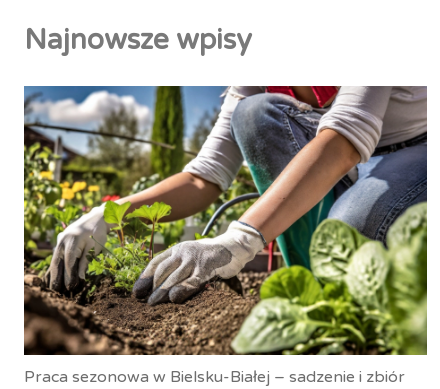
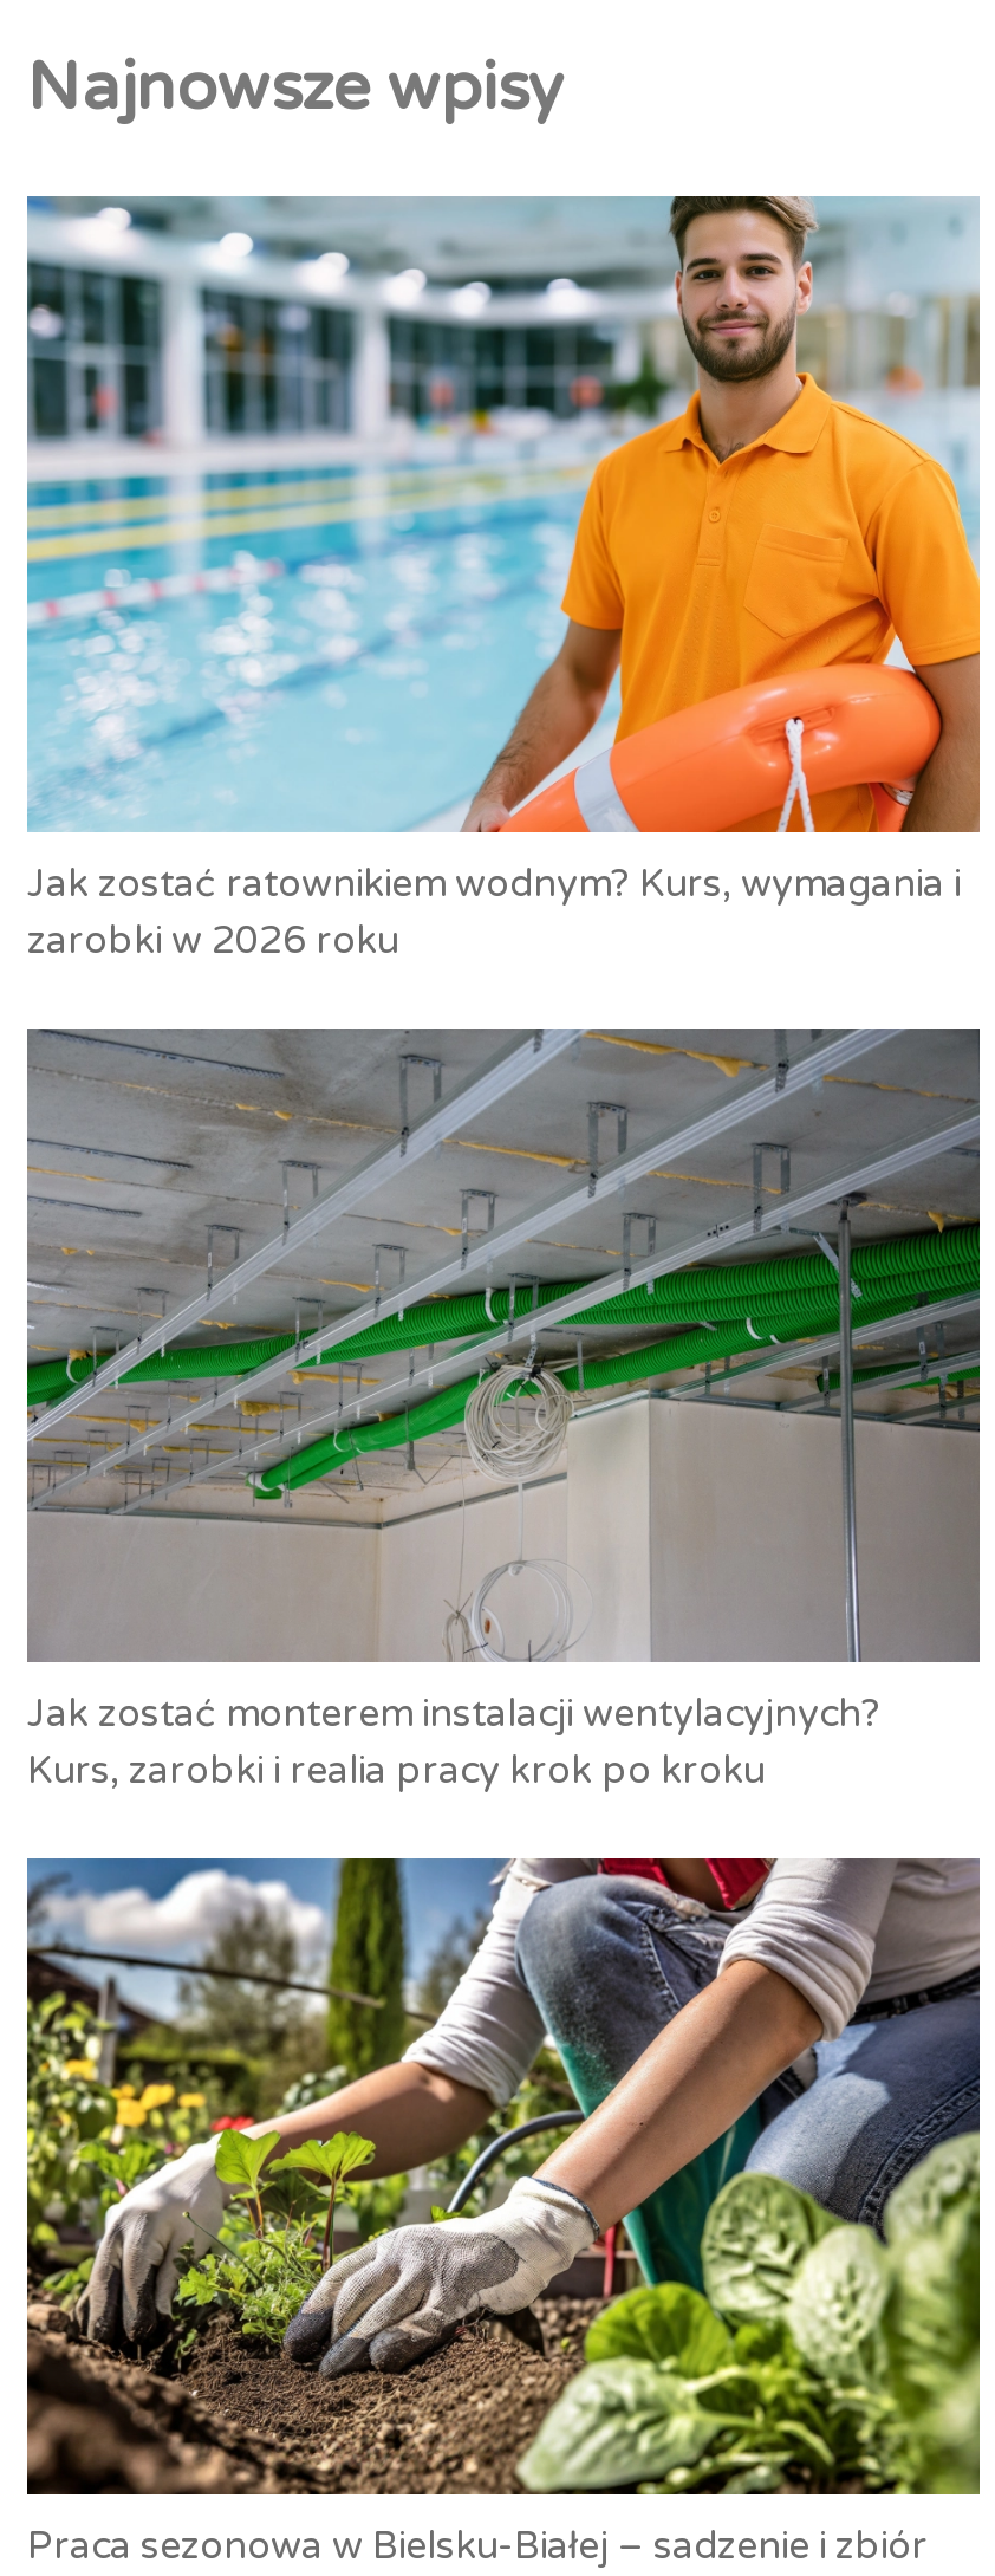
+ [image]
+ Jak zostać ratownikiem wodnym? Kurs, wymagania i
+ zarobki w 2026 roku

+ [image]
+ Jak zostać monterem instalacji wentylacyjnych?
+ Kurs, zarobki i realia pracy krok po kroku
